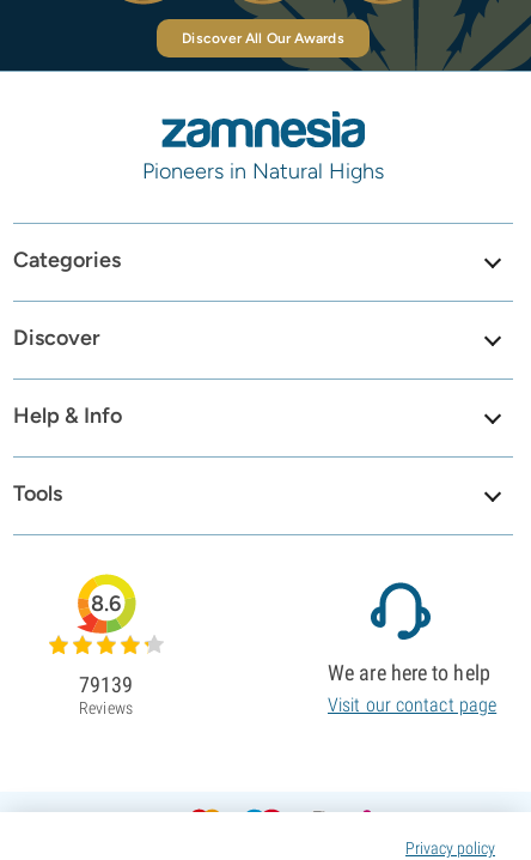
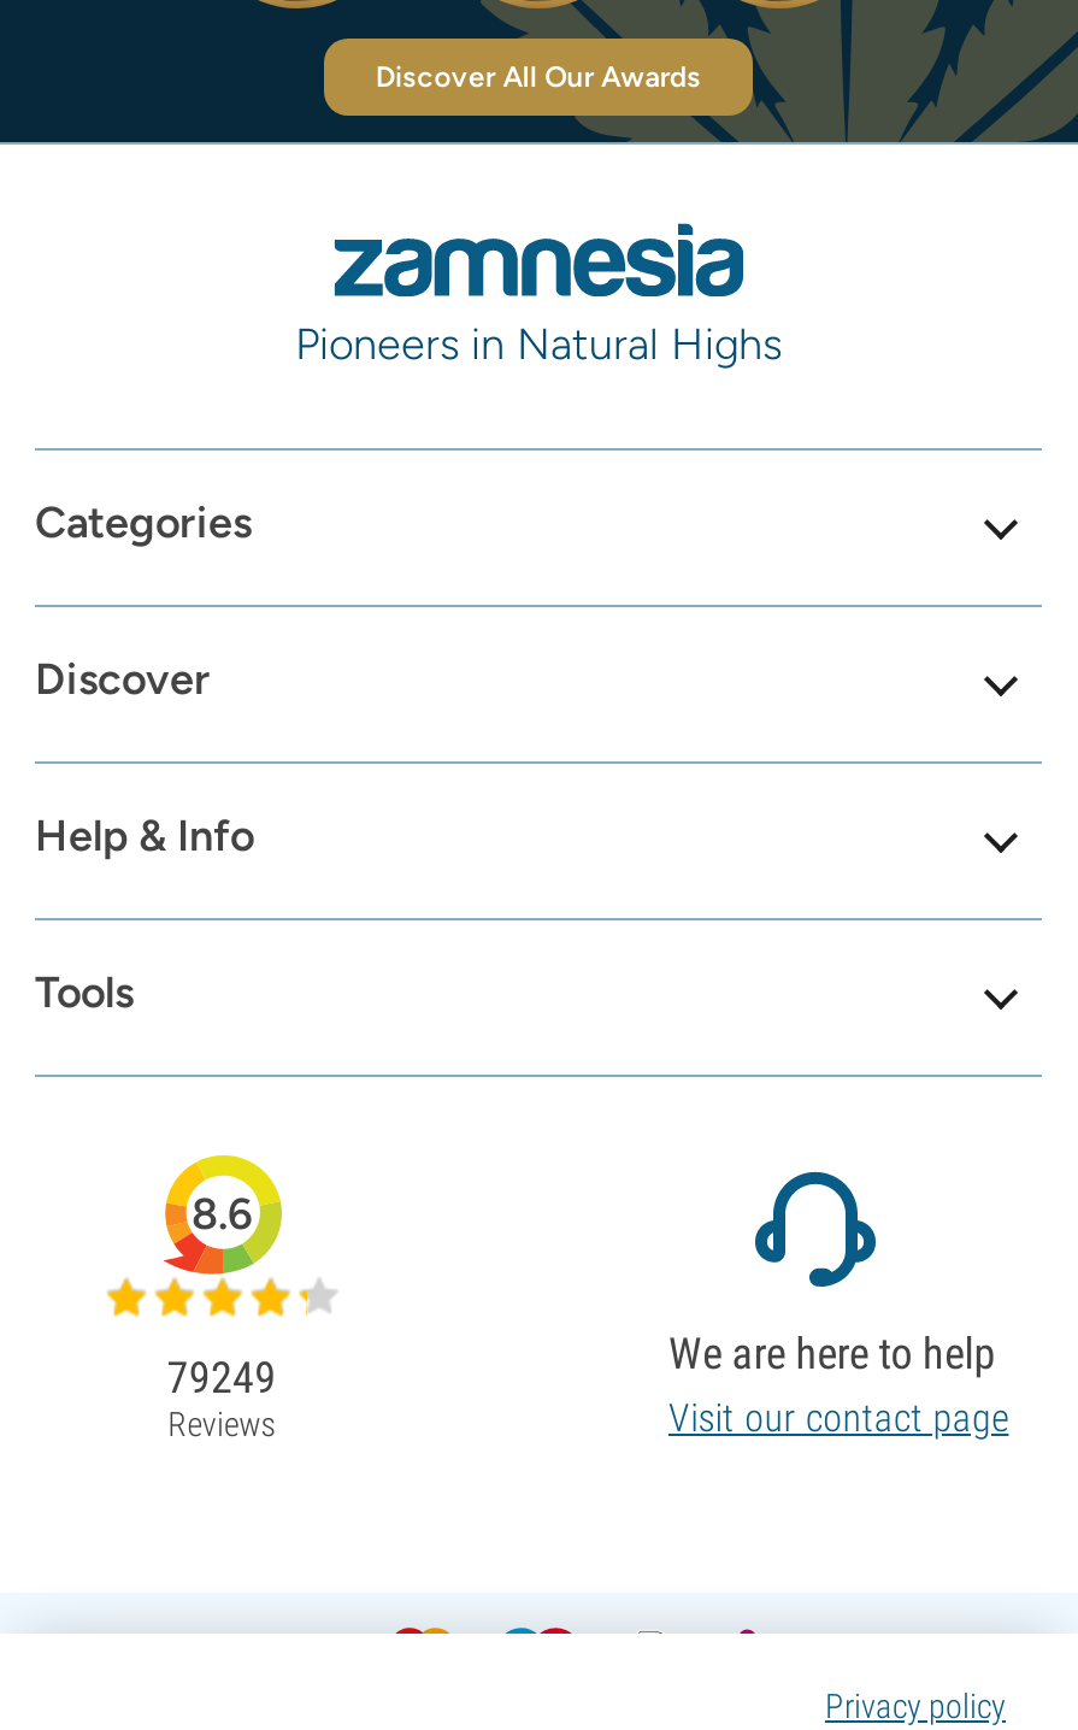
- 79139
+ 79249
